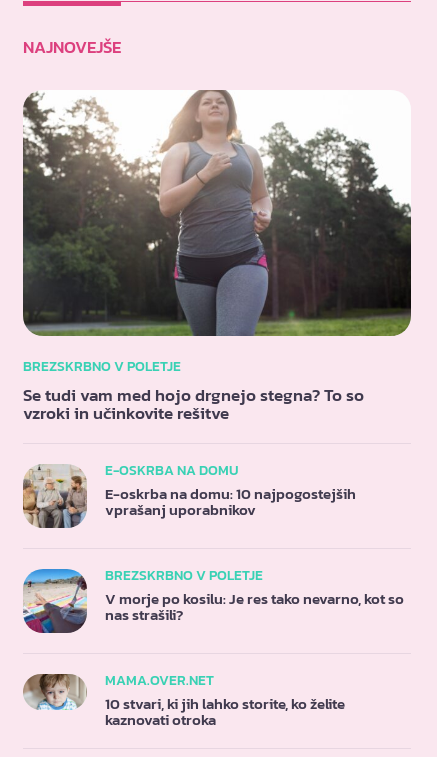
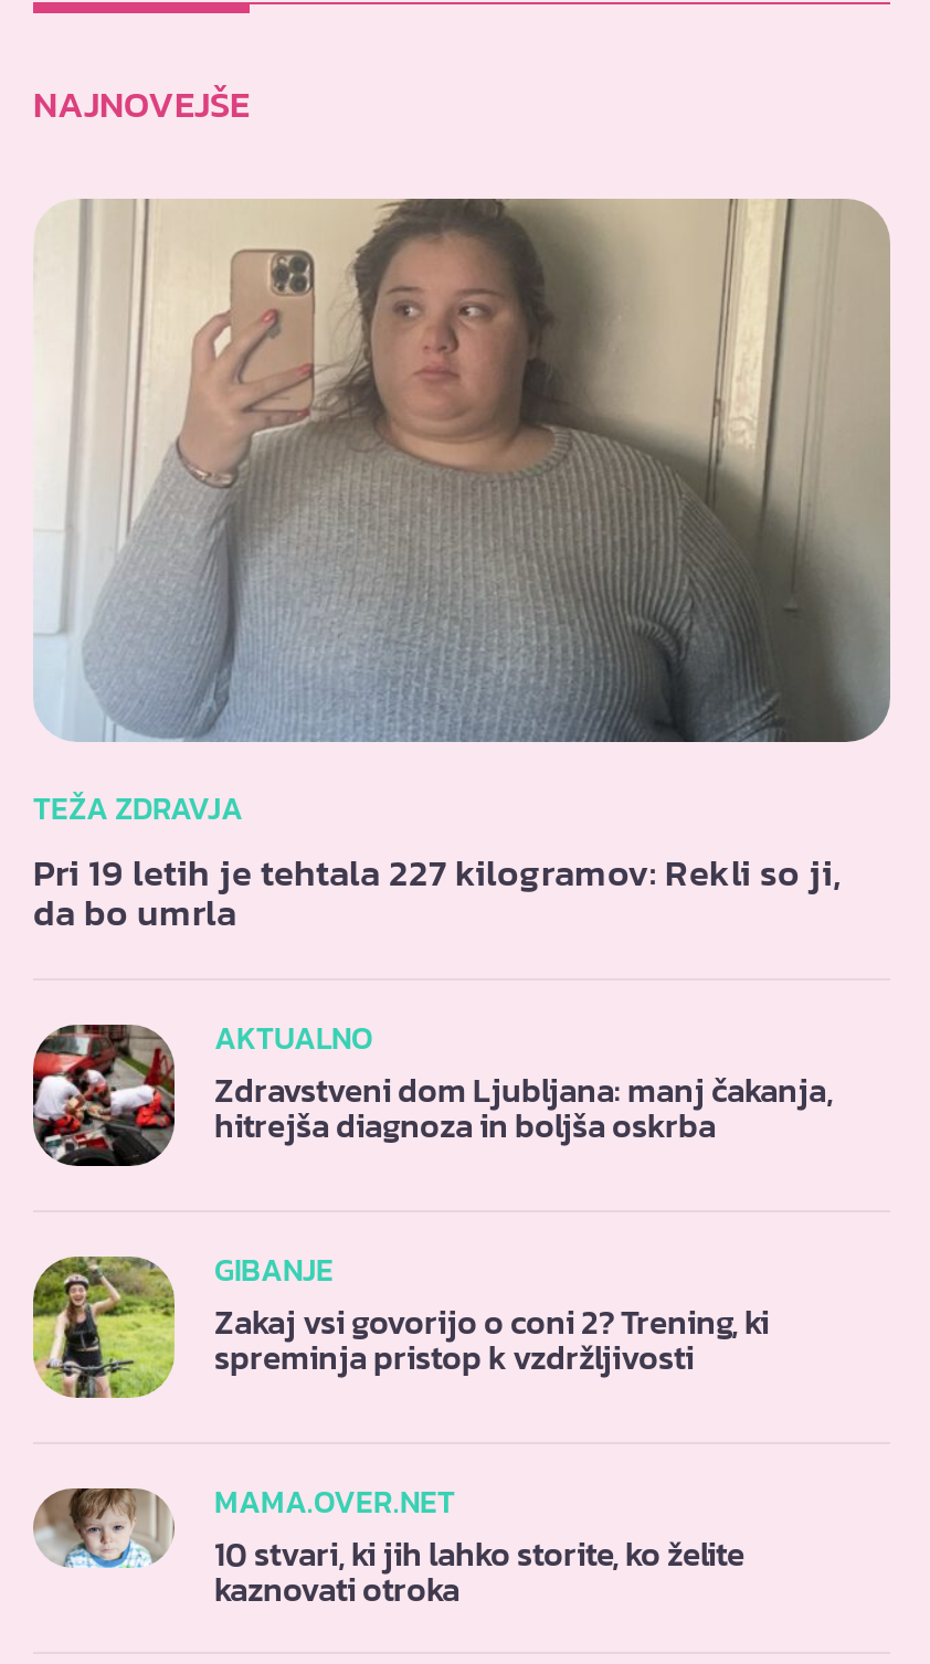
- [image]
- BREZSKRBNO V POLETJE
- Se tudi vam med hojo drgnejo stegna? To so
- vzroki in učinkovite rešitve
+ [image]
+ TEŽA ZDRAVJA
+ Pri 19 letih je tehtala 227 kilogramov: Rekli so ji,
+ da bo umrla

- [image]
- E-OSKRBA NA DOMU
- E-oskrba na domu: 10 najpogostejših
- vprašanj uporabnikov
+ [image]
+ AKTUALNO
+ Zdravstveni dom Ljubljana: manj čakanja,
+ hitrejša diagnoza in boljša oskrba

- [image]
- BREZSKRBNO V POLETJE
- V morje po kosilu: Je res tako nevarno, kot so
- nas strašili?
+ [image]
+ GIBANJE
+ Zakaj vsi govorijo o coni 2? Trening, ki
+ spreminja pristop k vzdržljivosti
